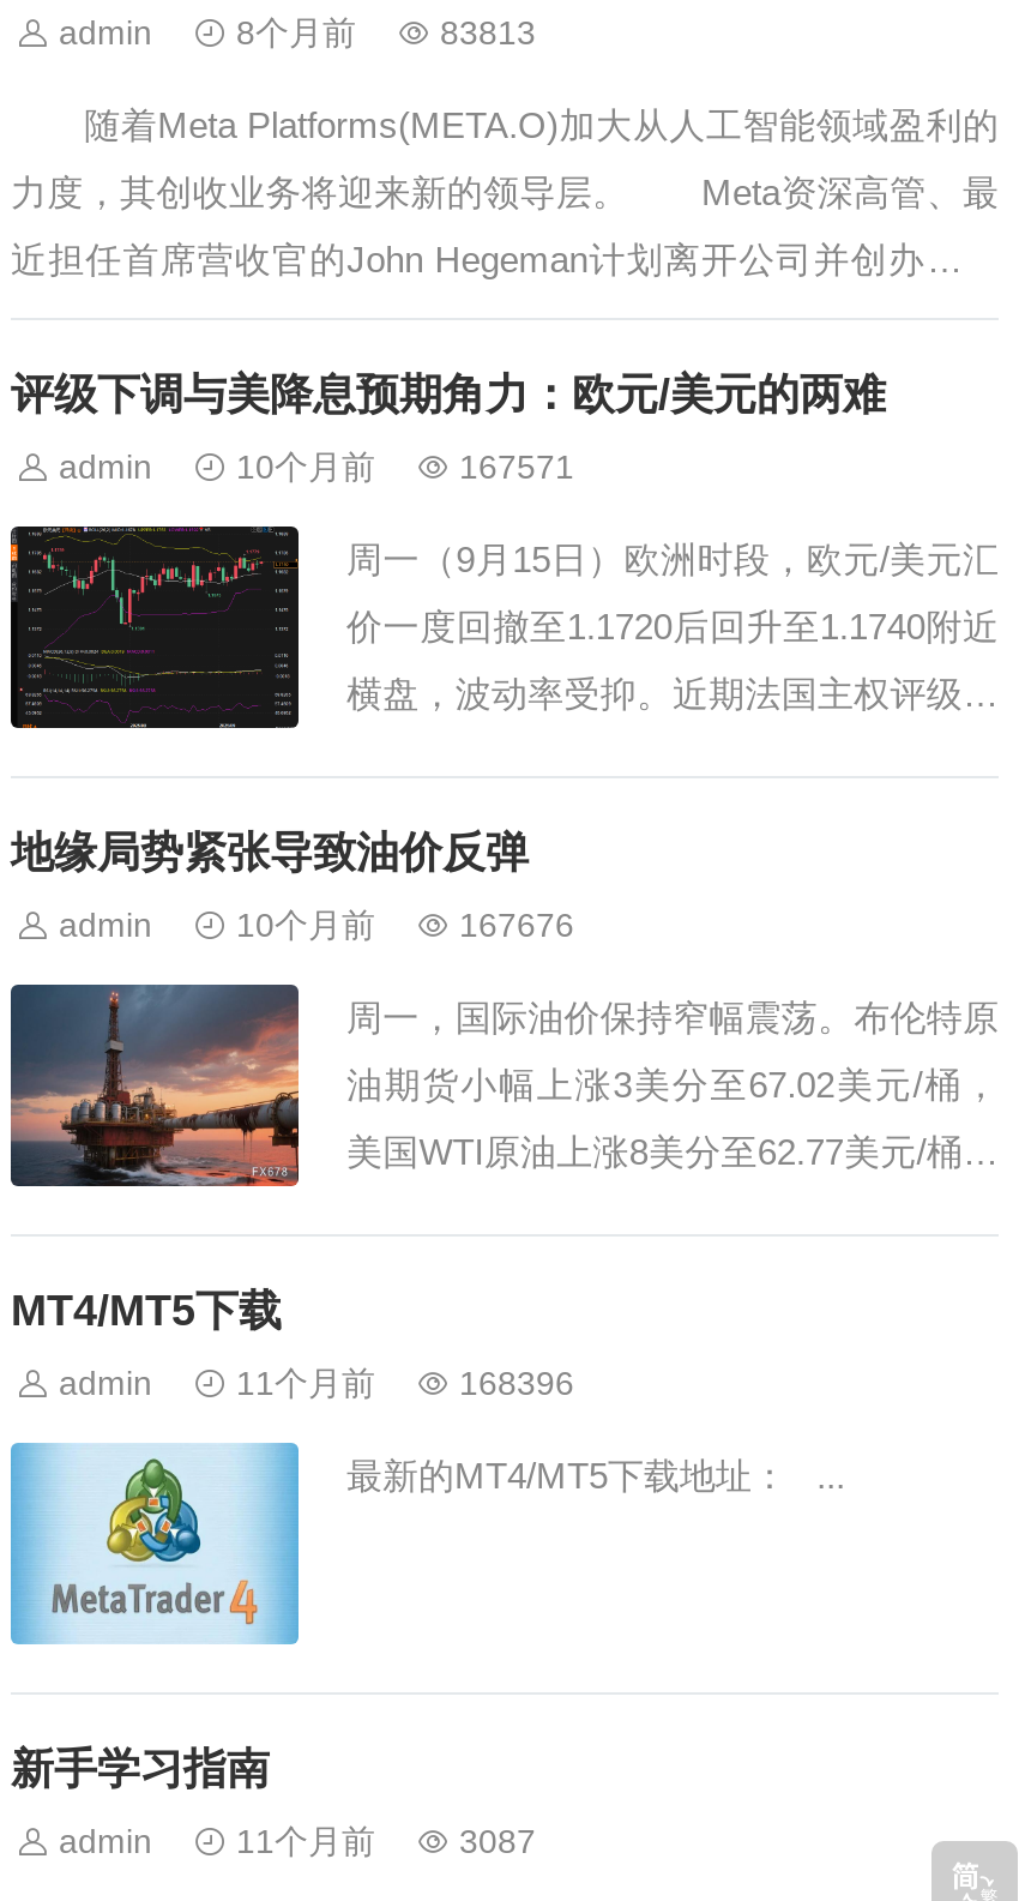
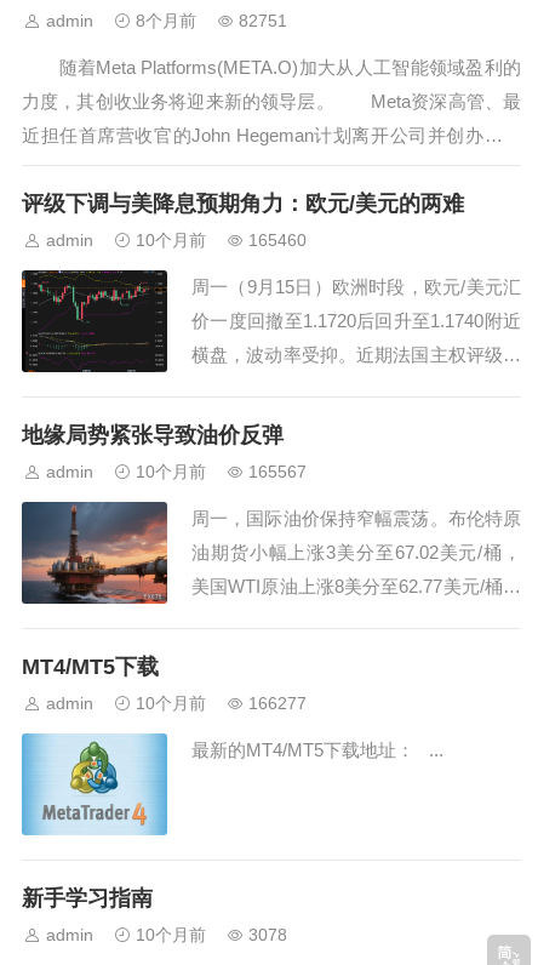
- 83813
+ 82751

- 167571
+ 165460

- 167676
+ 165567

- 11个月前
+ 10个月前

- 168396
+ 166277

- 11个月前
+ 10个月前

- 3087
+ 3078
